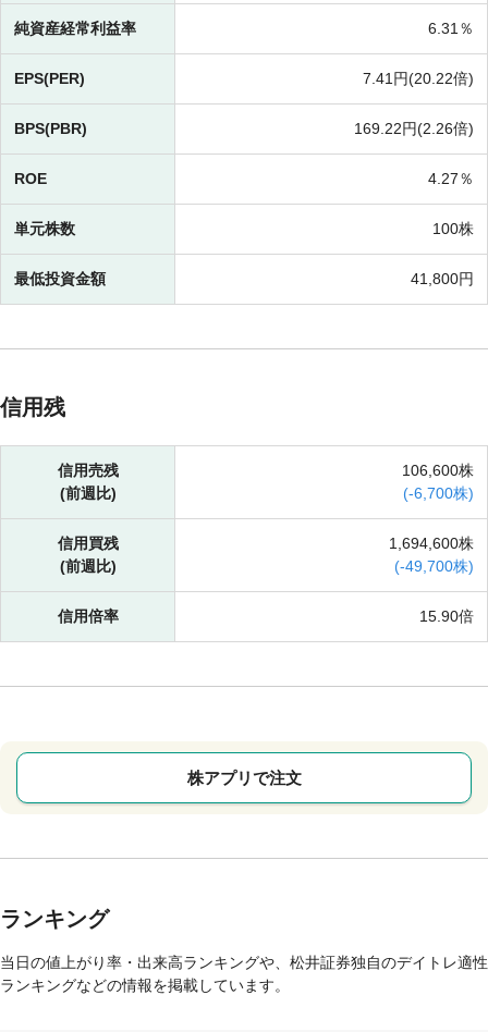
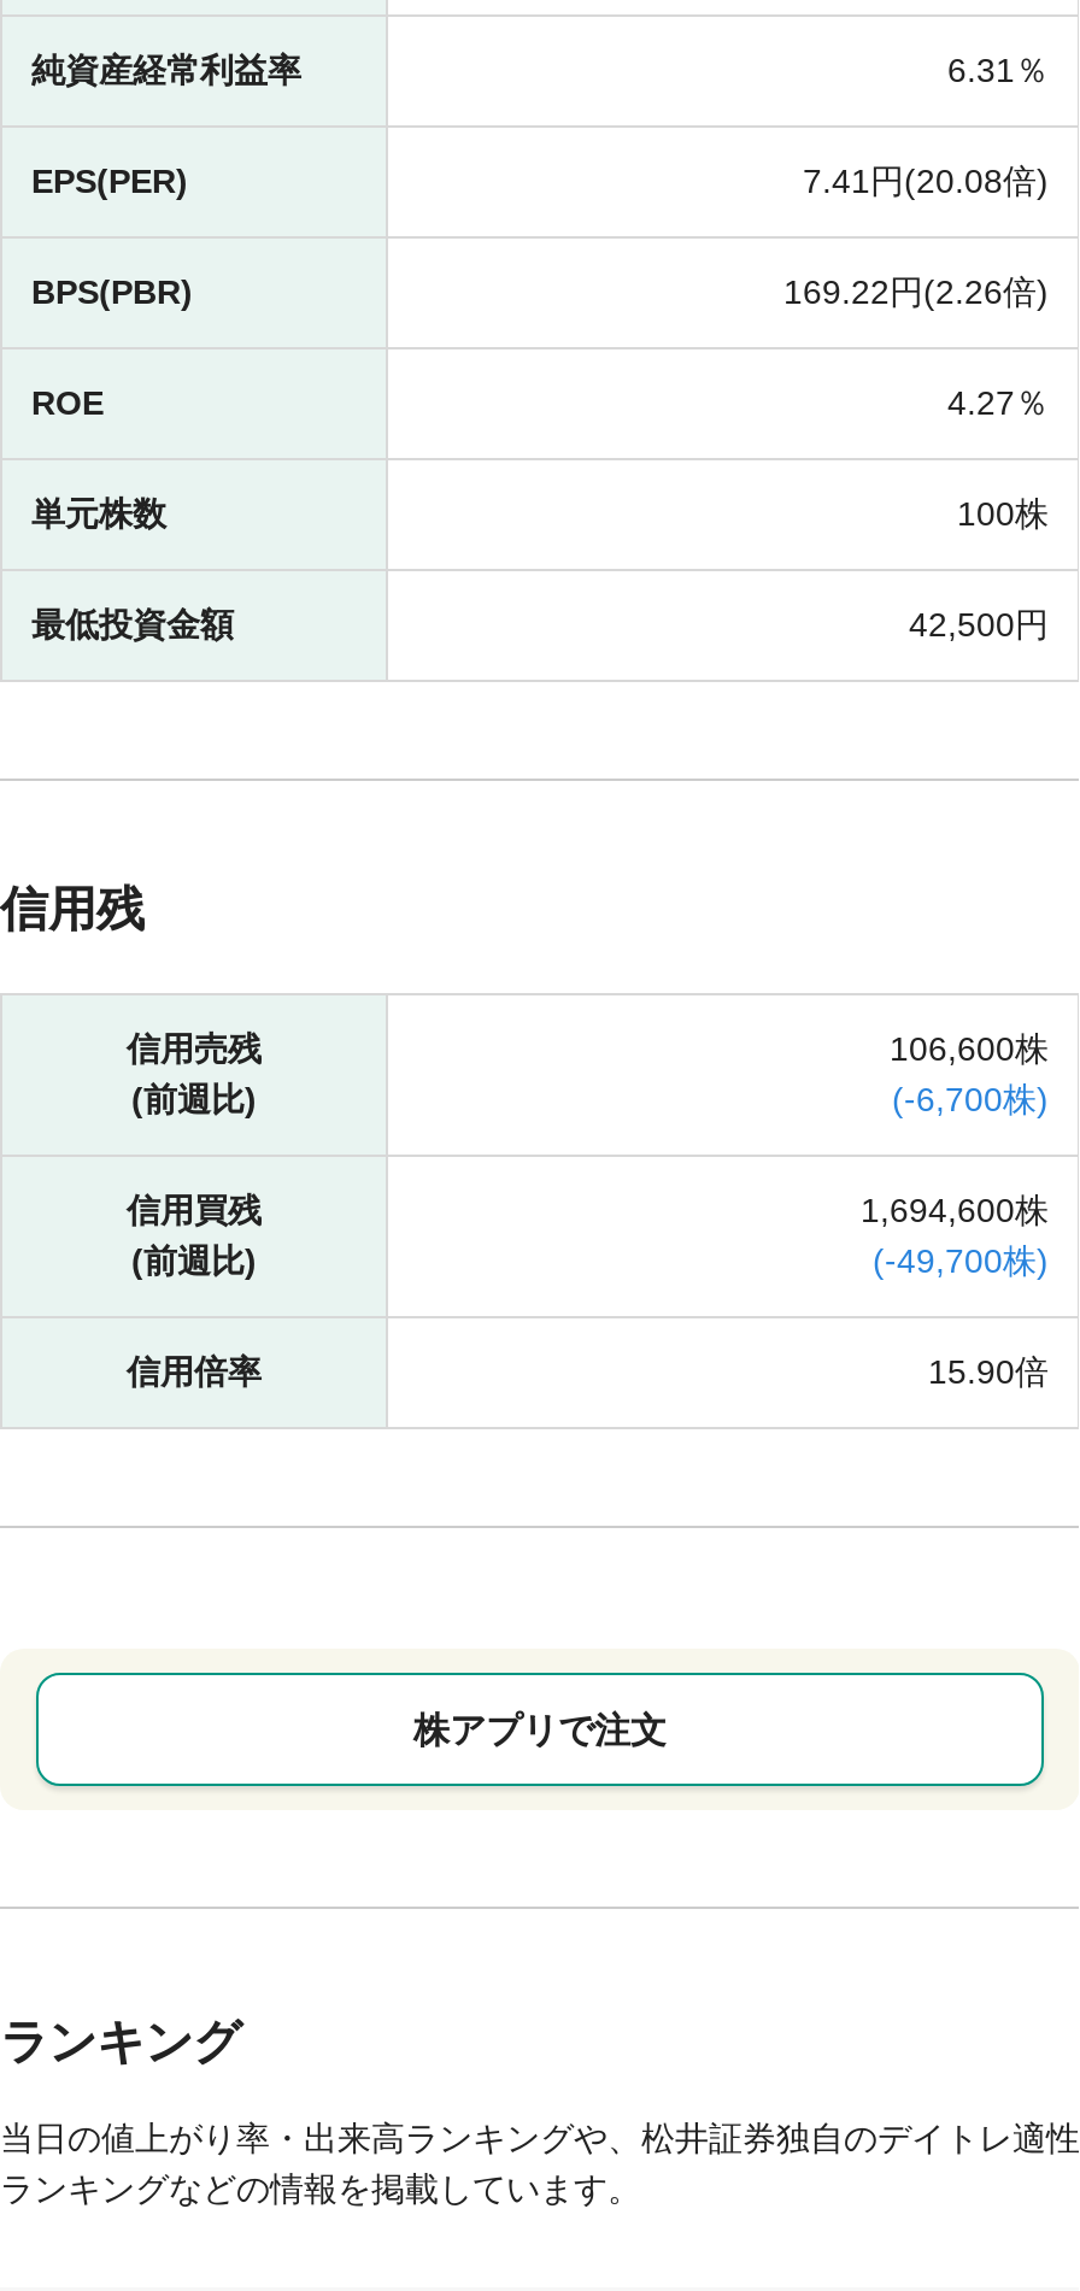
- 7.41円(20.22倍)
+ 7.41円(20.08倍)

- 41,800円
+ 42,500円
